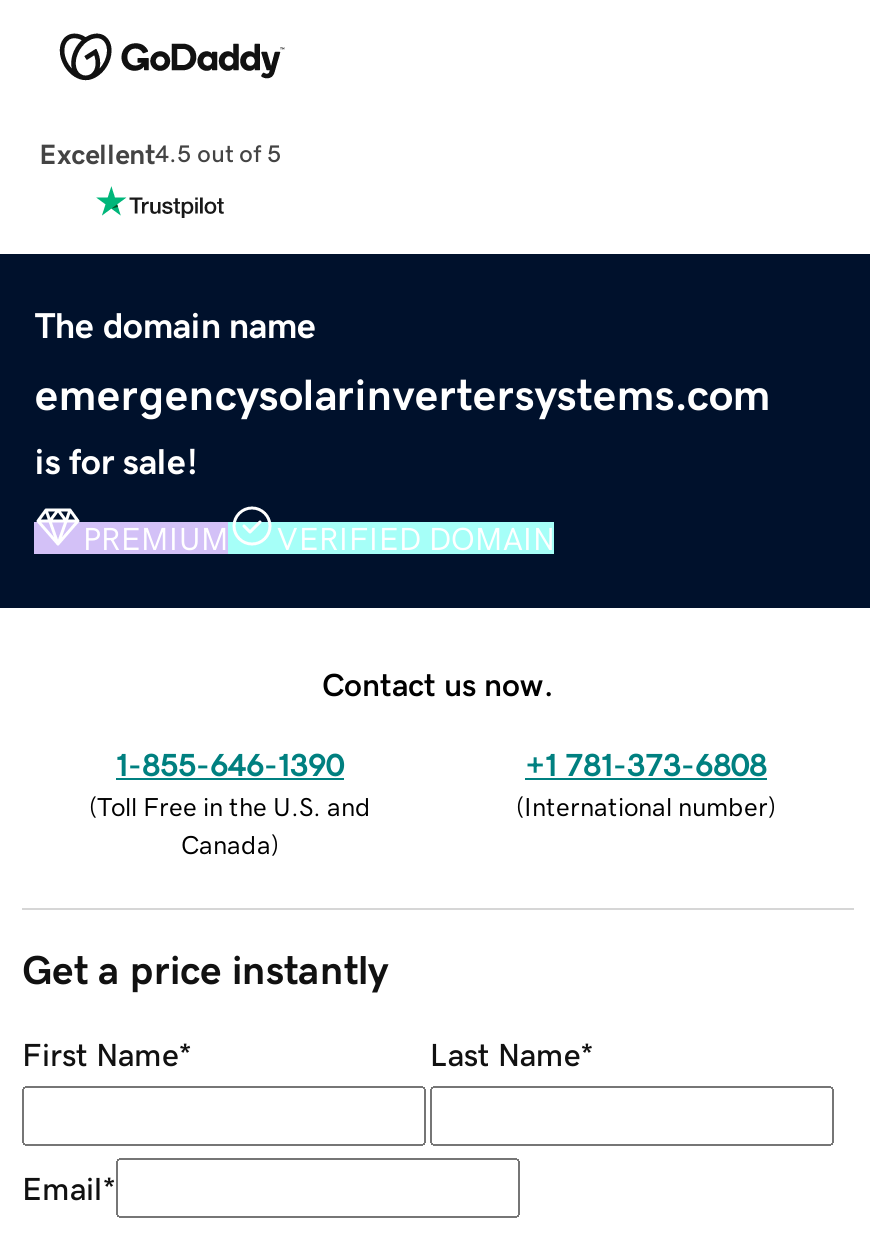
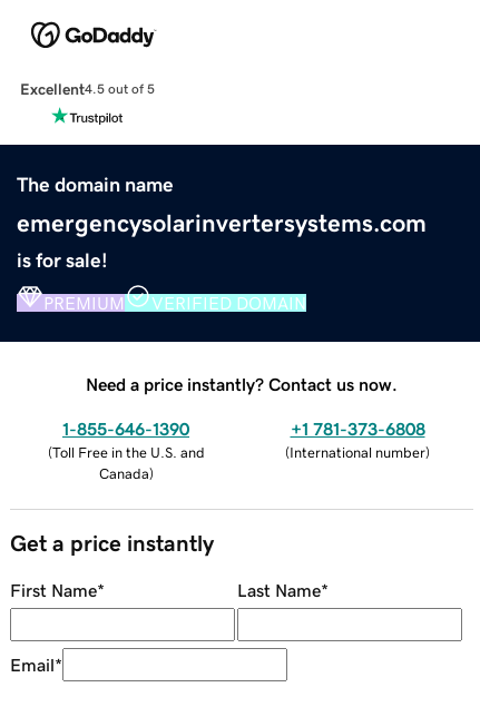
- Contact us now.
+ Need a price instantly? Contact us now.
